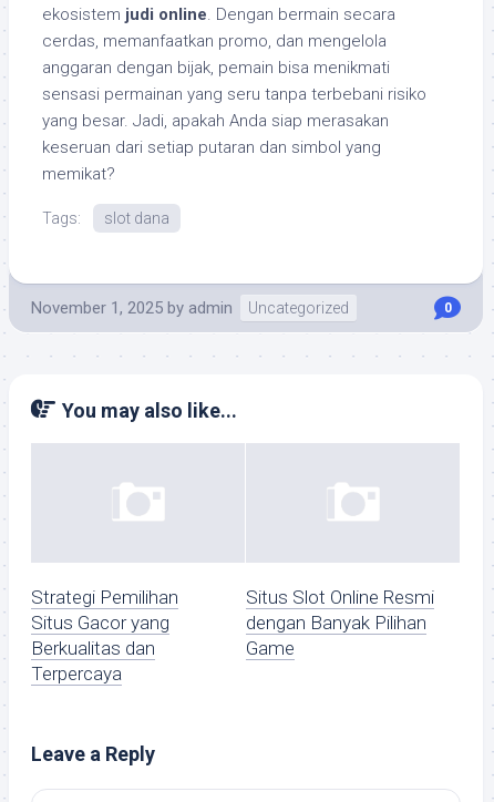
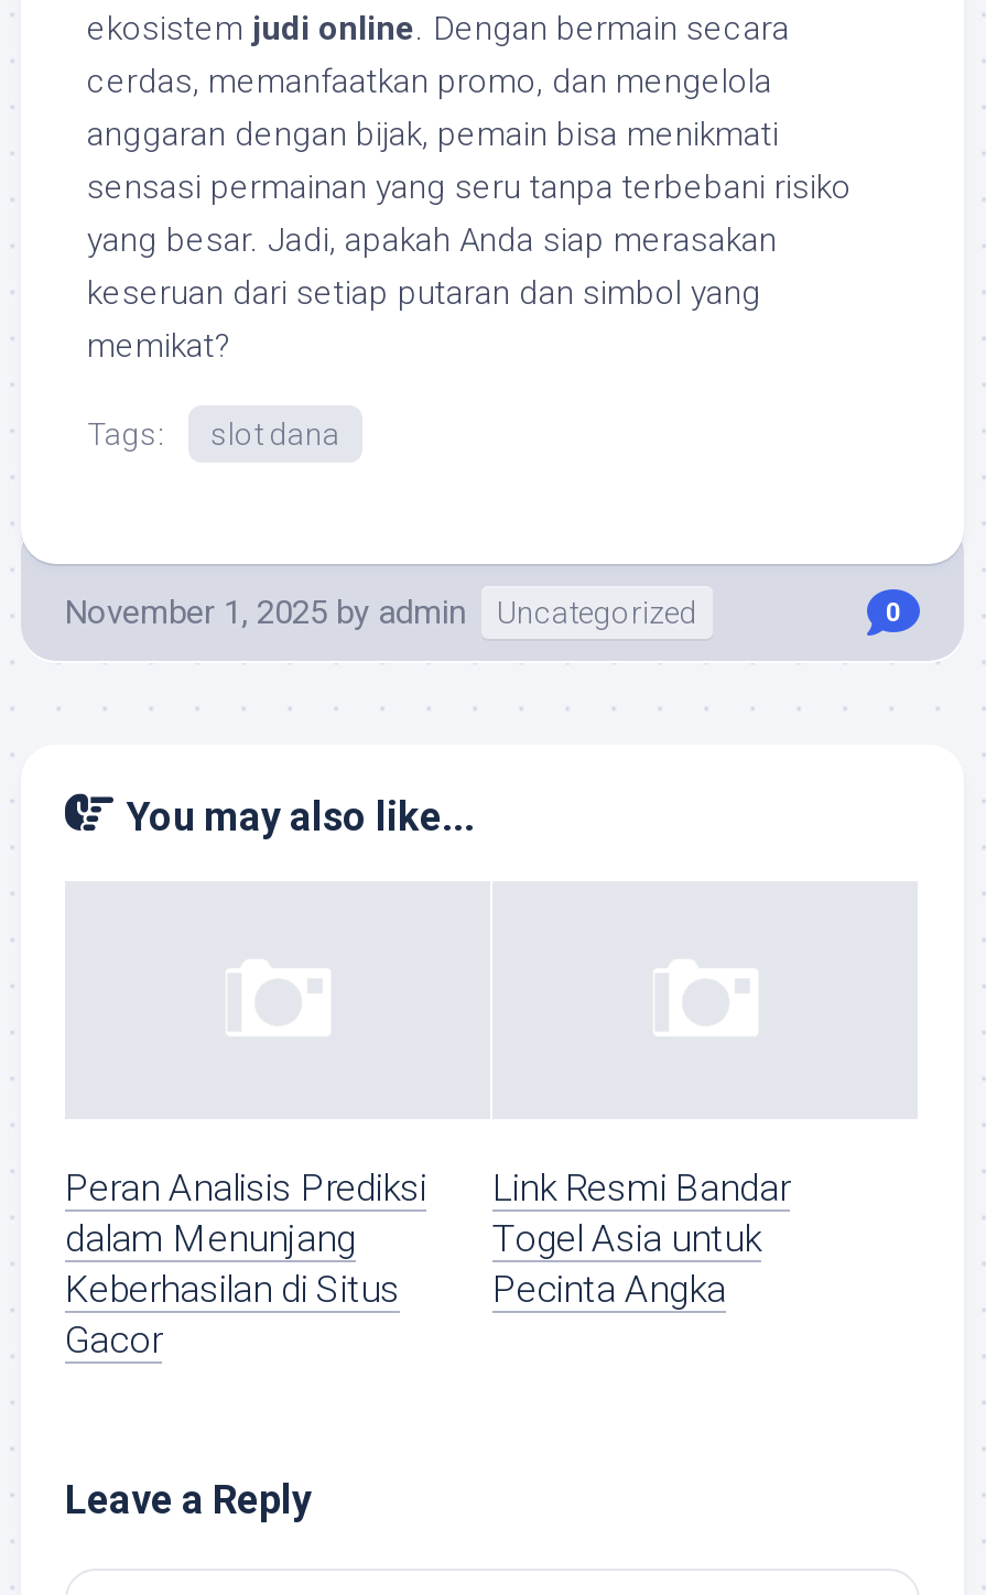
- Strategi Pemilihan
- Situs Gacor yang
- Berkualitas dan
- Terpercaya
+ Peran Analisis Prediksi
+ dalam Menunjang
+ Keberhasilan di Situs
+ Gacor

- Situs Slot Online Resmi
- dengan Banyak Pilihan
- Game
+ Link Resmi Bandar
+ Togel Asia untuk
+ Pecinta Angka
